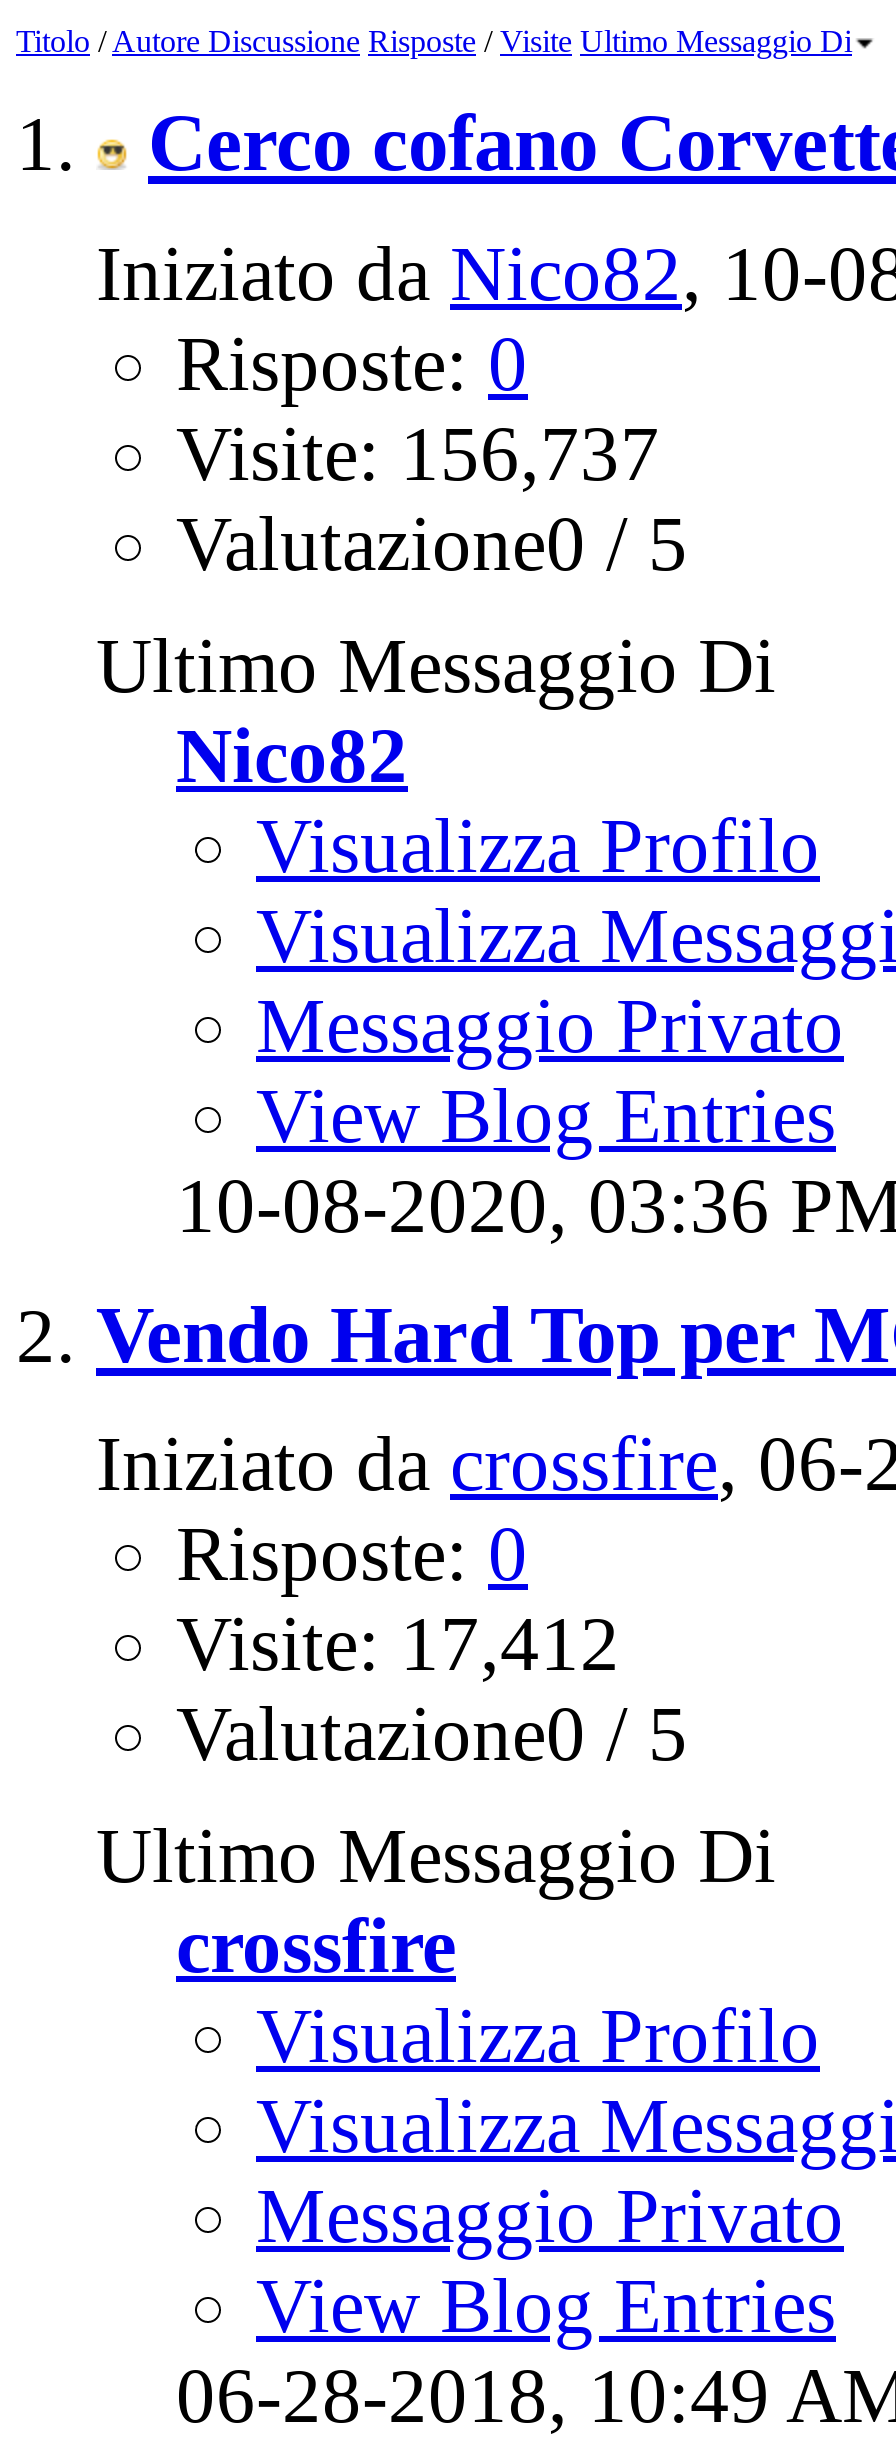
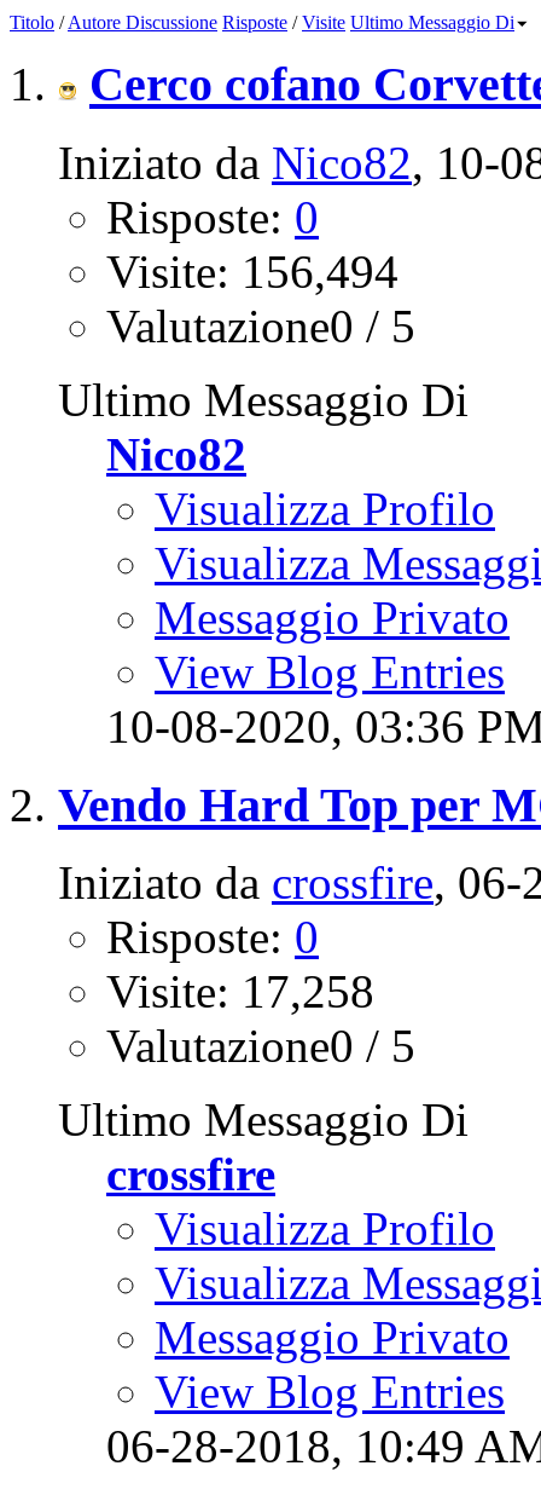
- Visite: 156,737
+ Visite: 156,494

- Visite: 17,412
+ Visite: 17,258
